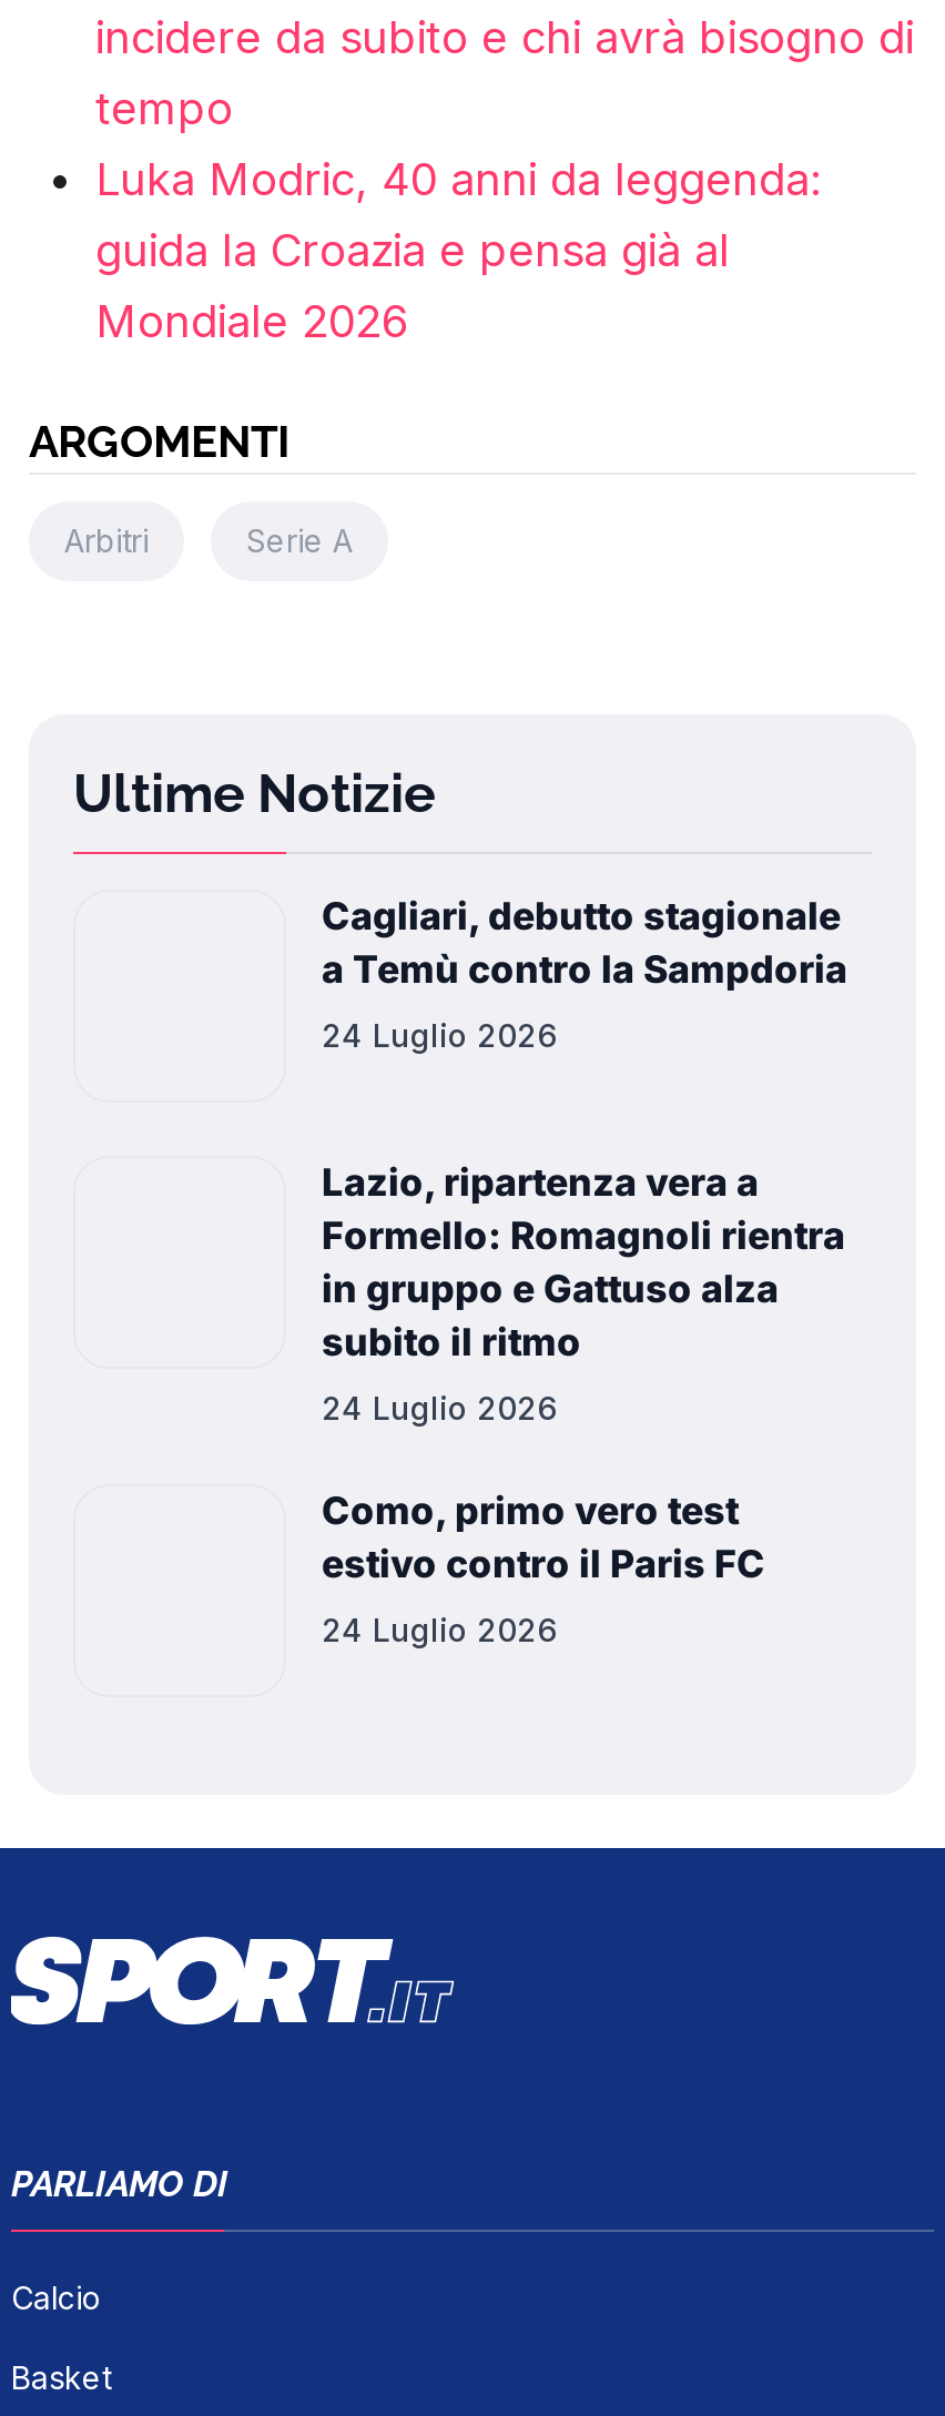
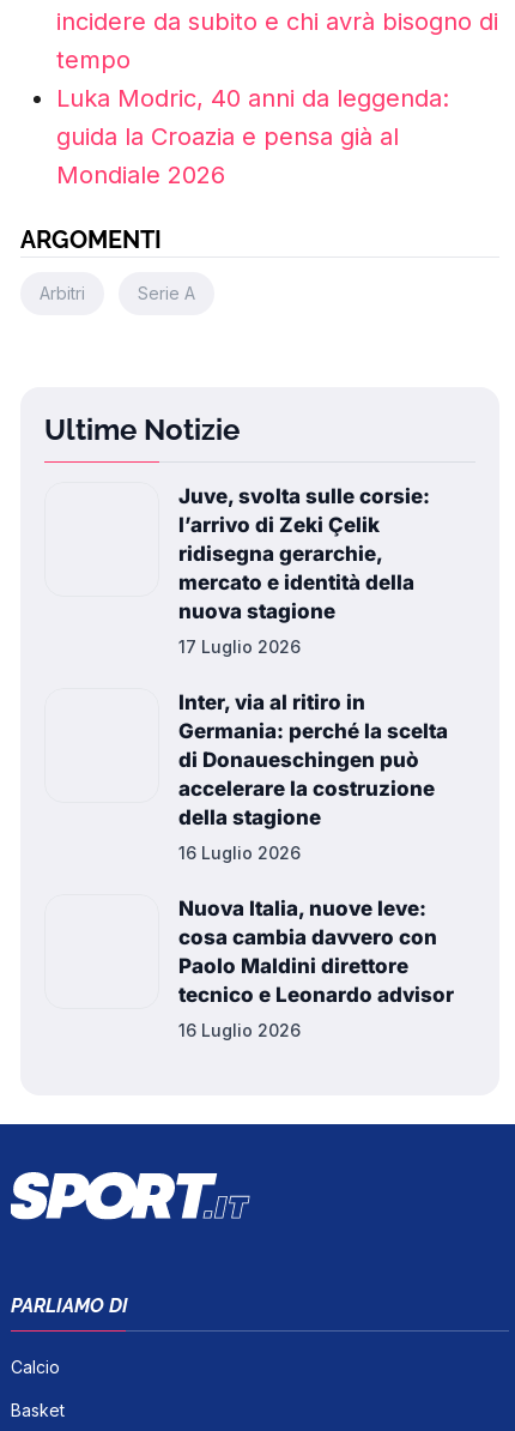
- Cagliari, debutto stagionale
- a Temù contro la Sampdoria
+ Juve, svolta sulle corsie:
+ l’arrivo di Zeki Çelik
+ ridisegna gerarchie,
+ mercato e identità della
+ nuova stagione

- 24 Luglio 2026
+ 17 Luglio 2026

- Lazio, ripartenza vera a
- Formello: Romagnoli rientra
- in gruppo e Gattuso alza
- subito il ritmo
+ Inter, via al ritiro in
+ Germania: perché la scelta
+ di Donaueschingen può
+ accelerare la costruzione
+ della stagione

- 24 Luglio 2026
+ 16 Luglio 2026

- Como, primo vero test
- estivo contro il Paris FC
+ Nuova Italia, nuove leve:
+ cosa cambia davvero con
+ Paolo Maldini direttore
+ tecnico e Leonardo advisor

- 24 Luglio 2026
+ 16 Luglio 2026
